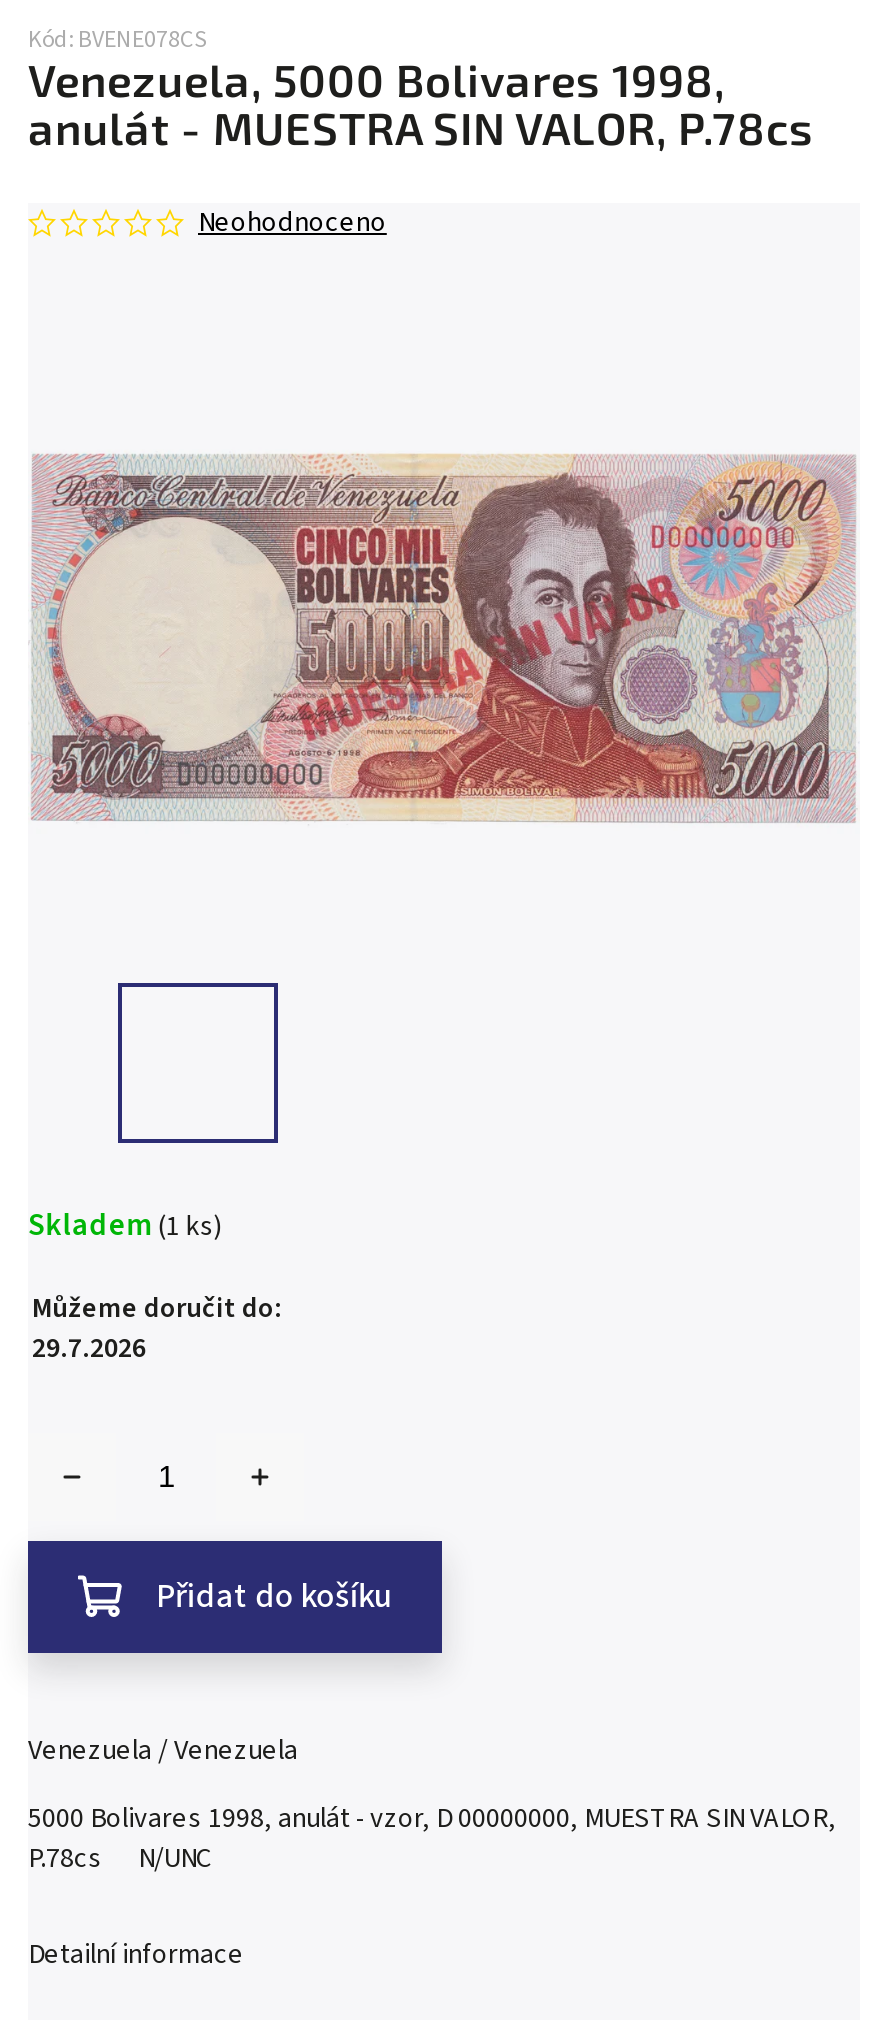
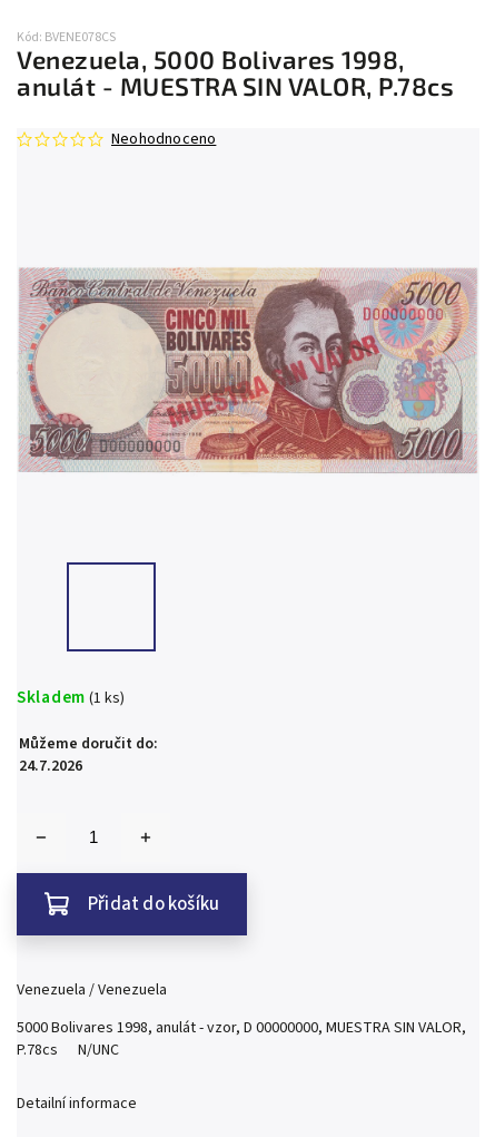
- 29.7.2026
+ 24.7.2026
